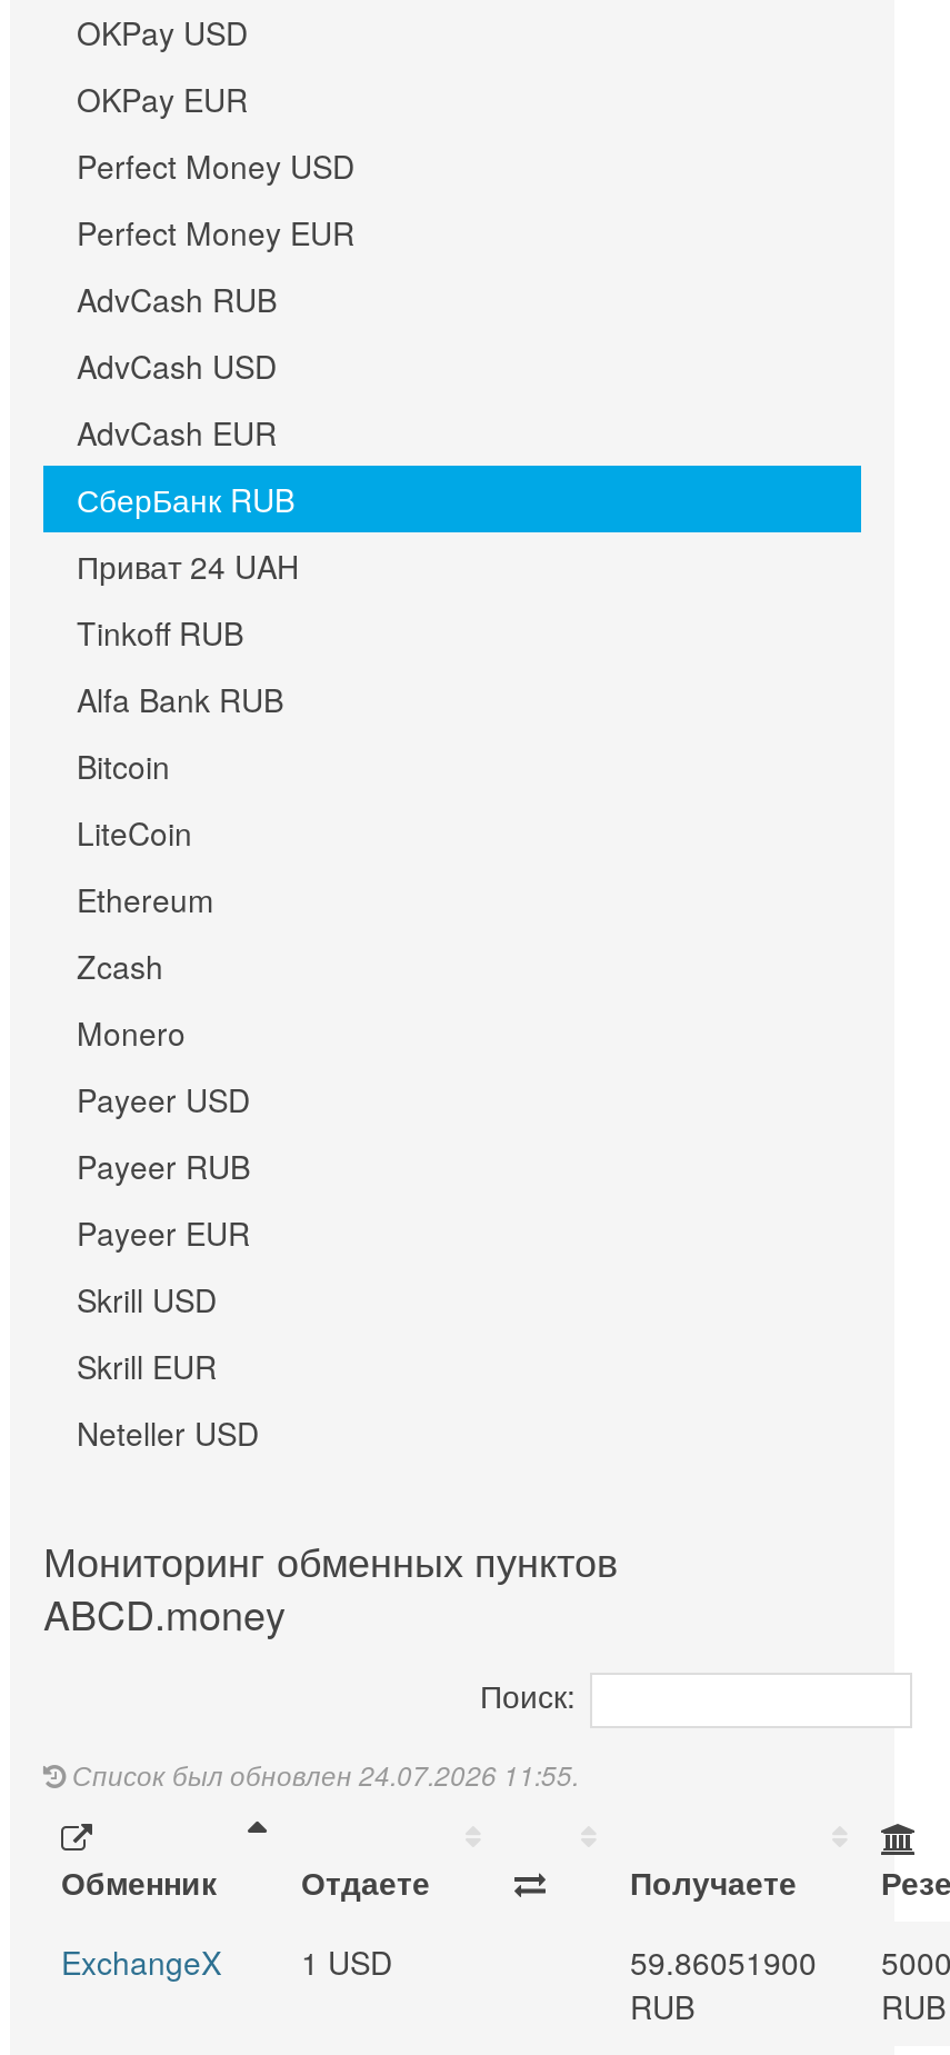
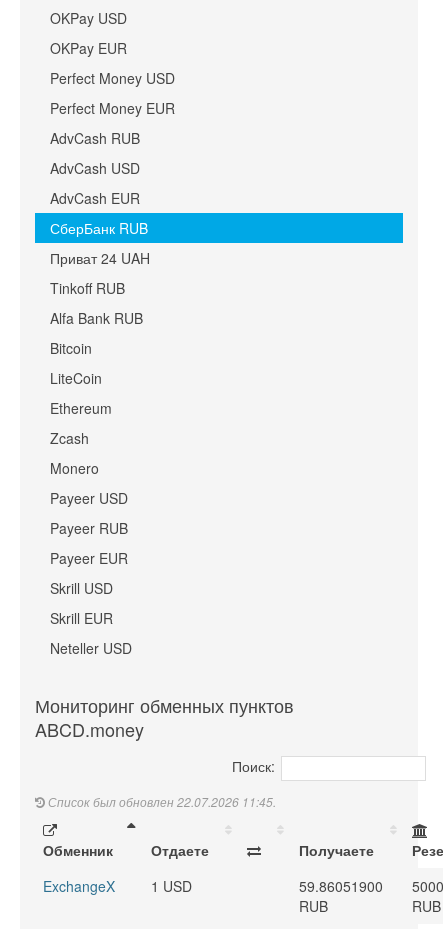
- Список был обновлен 24.07.2026 11:55.
+ Список был обновлен 22.07.2026 11:45.
